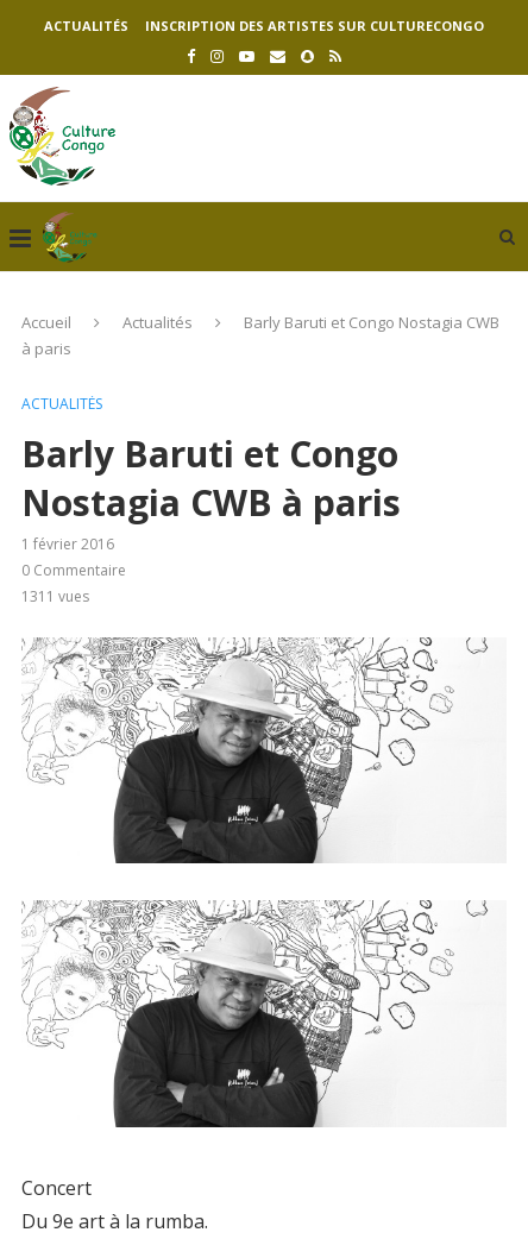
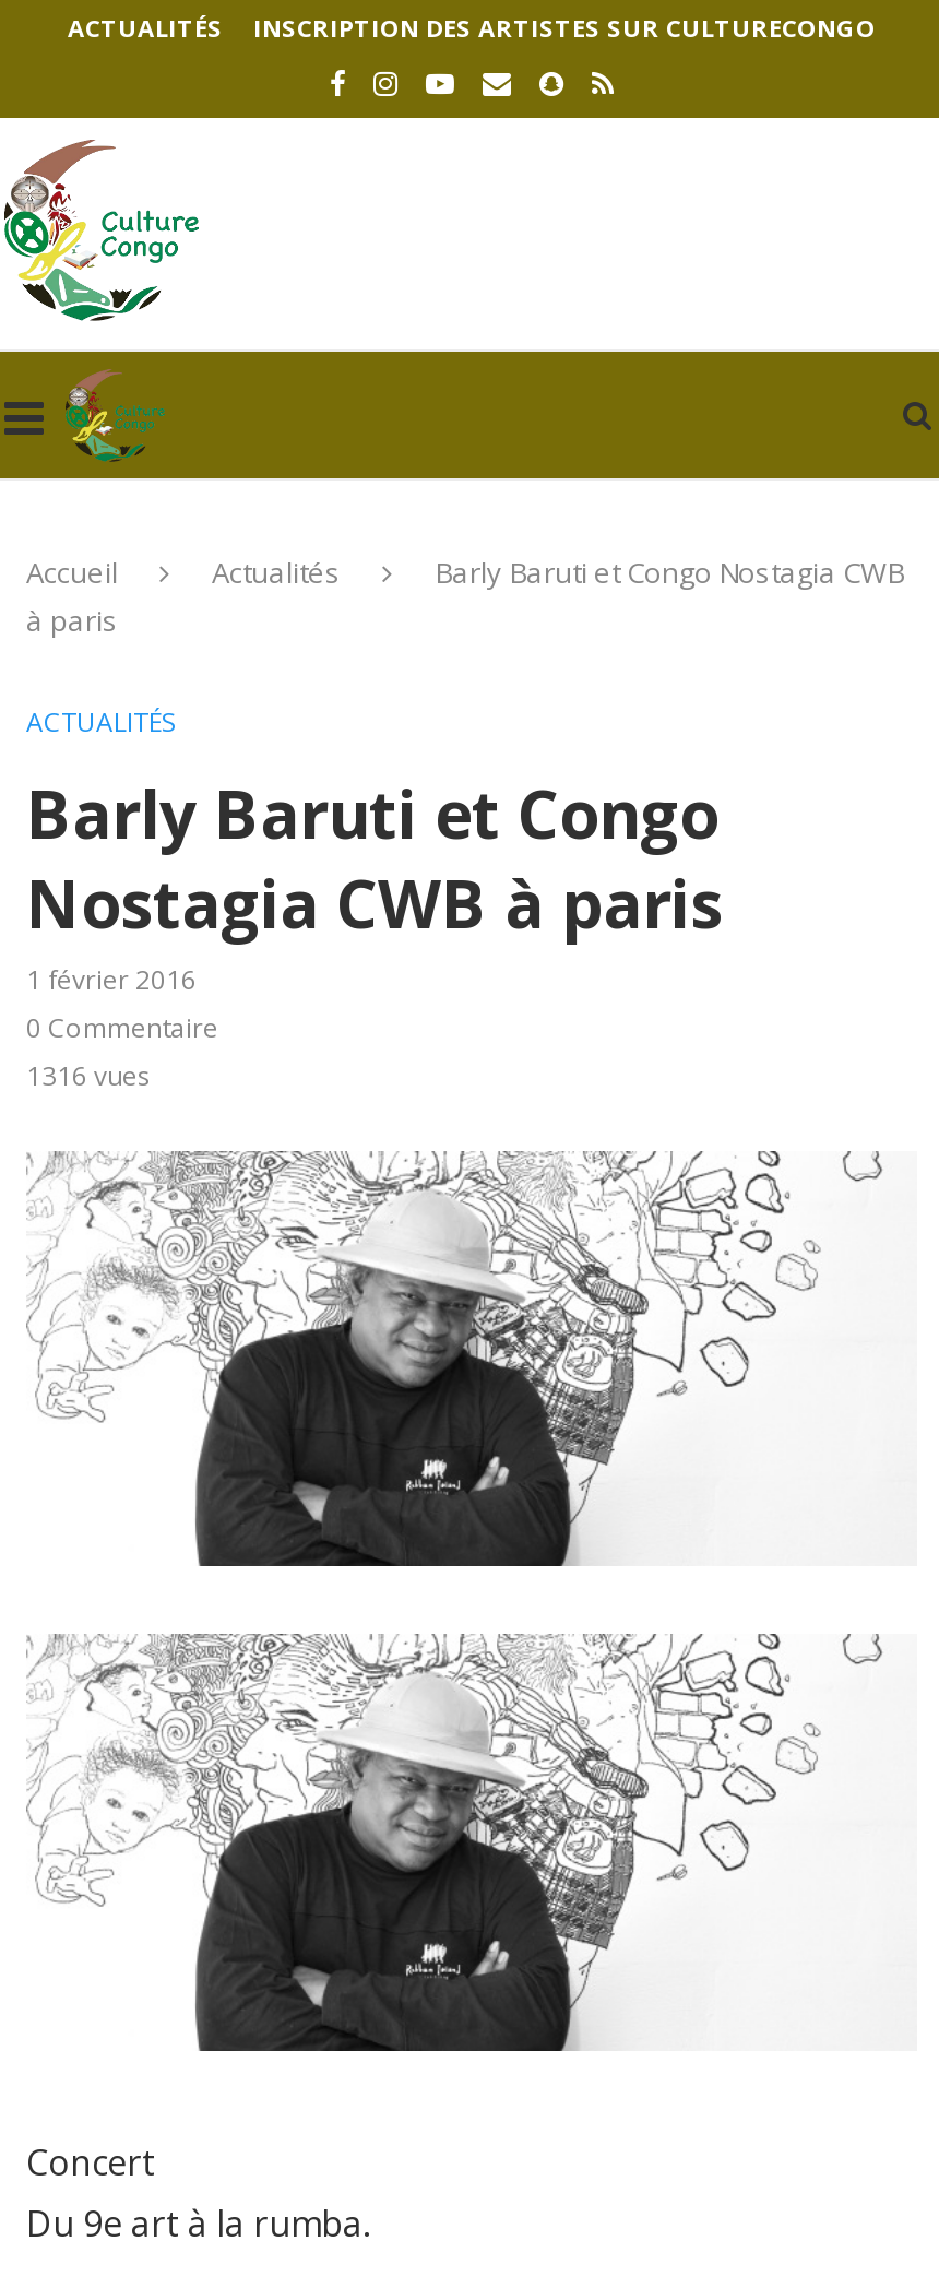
- 1311 vues
+ 1316 vues
